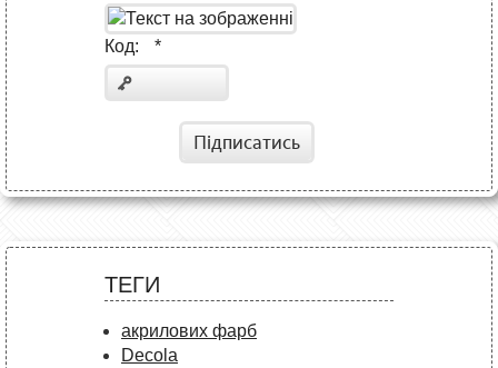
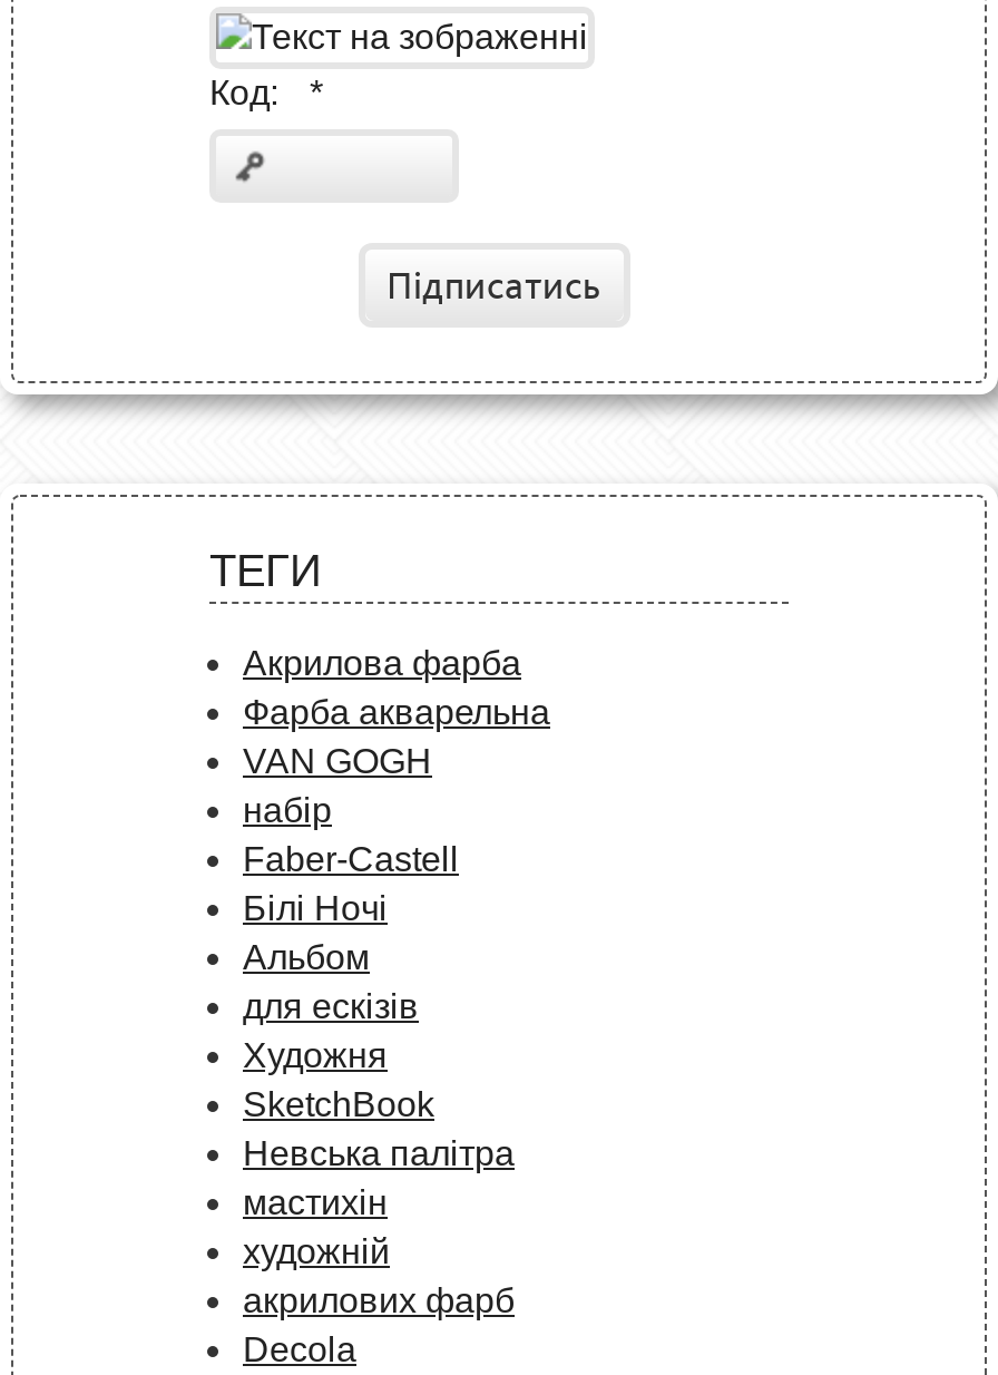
+ Акрилова фарба
+ Фарба акварельна
+ VAN GOGH
+ набір
+ Faber-Castell
+ Білі Ночі
+ Альбом
+ для ескізів
+ Художня
+ SketchBook
+ Невська палітра
+ мастихін
+ художній
